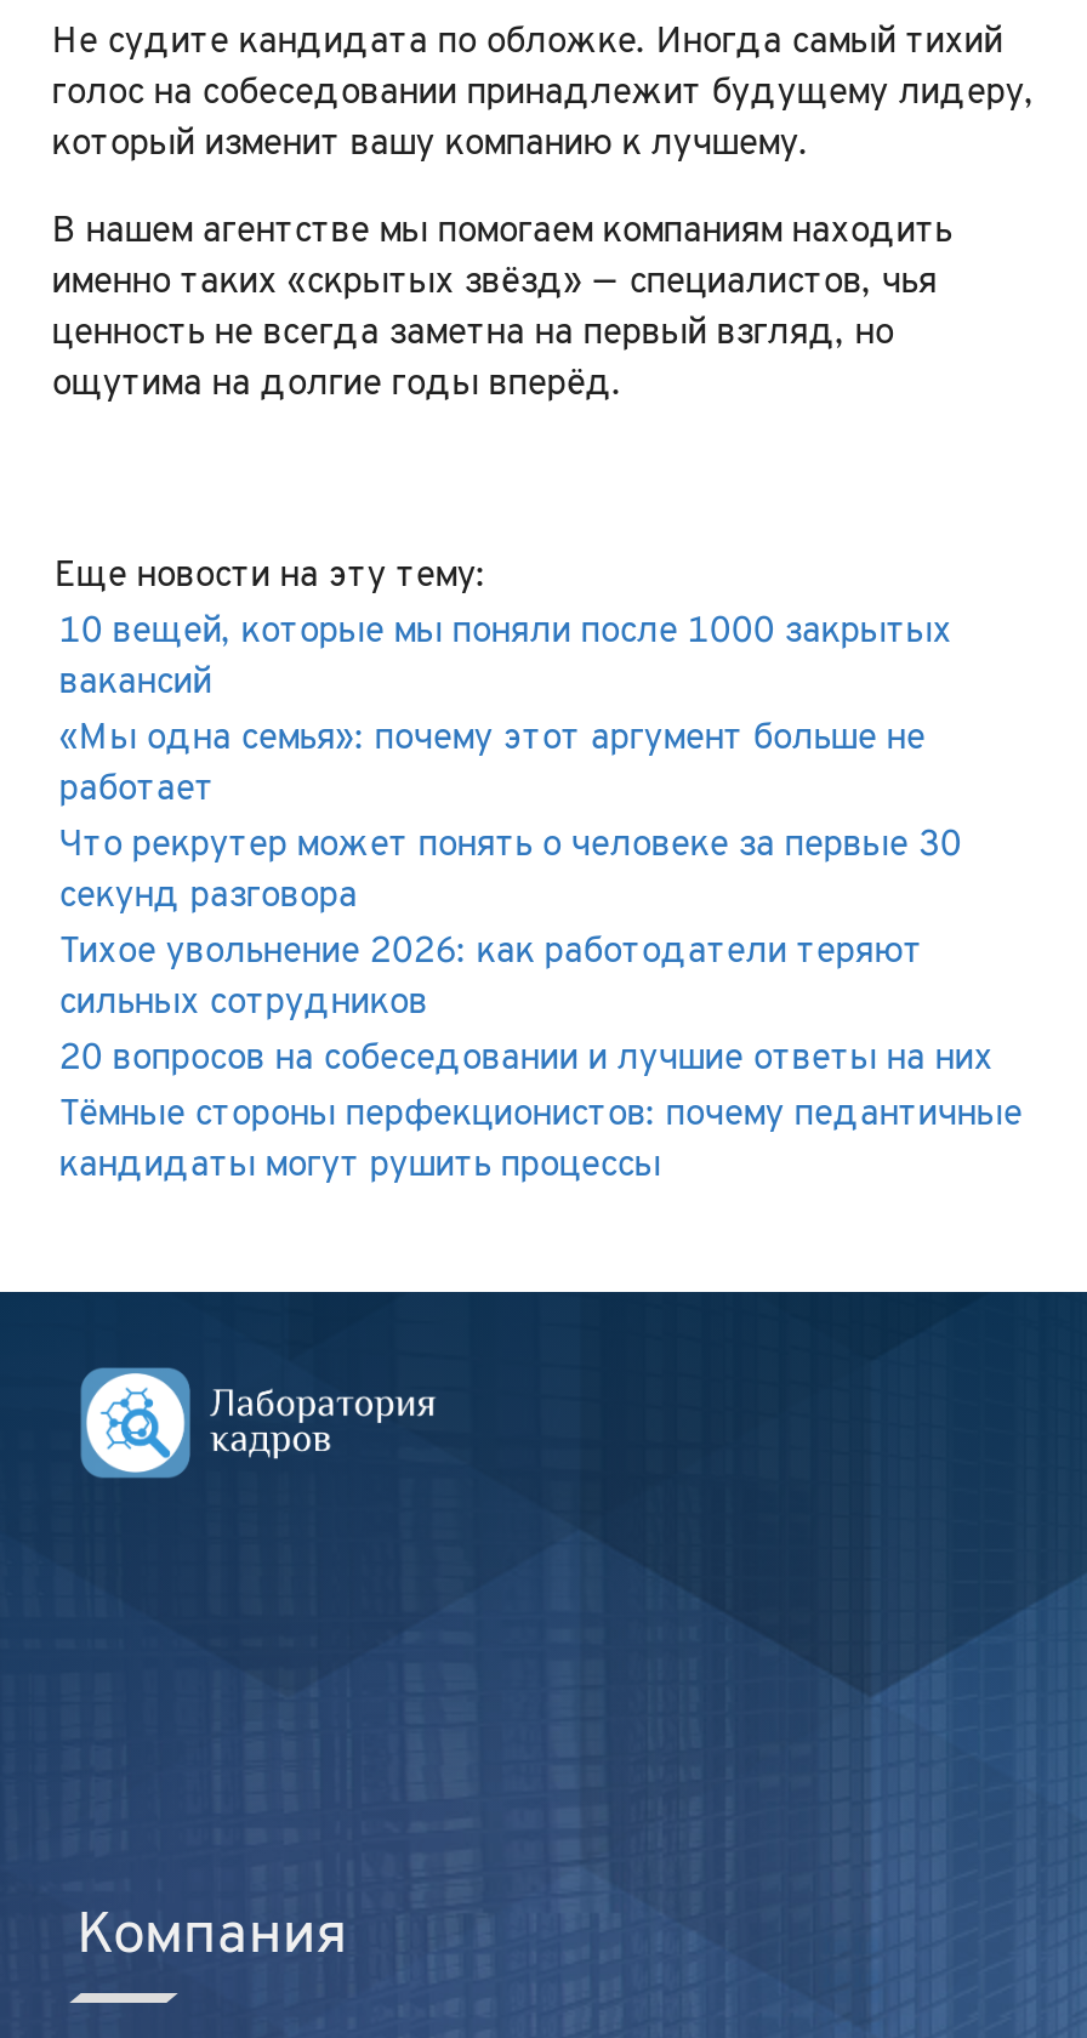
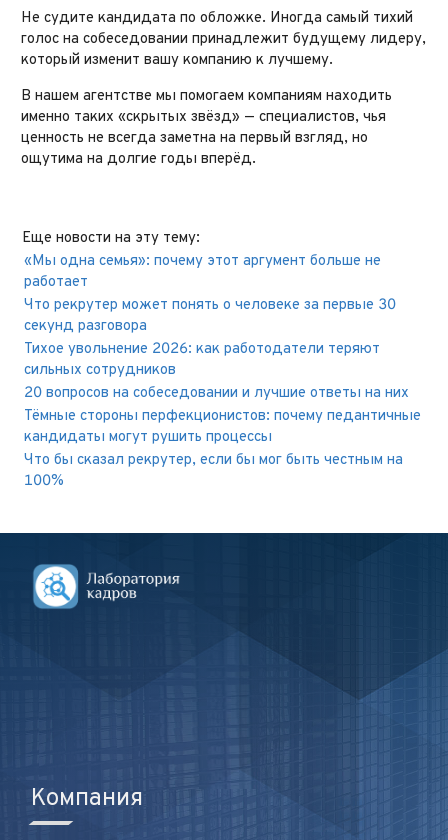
- 10 вещей, которые мы поняли после 1000 закрытых
- вакансий

moved up: «Мы одна семья»: почему этот аргумент больше не | работает | Что рекрутер может понять о человеке за первые 30 | ... | Тёмные стороны перфекционистов: почему педантичные | кандидаты могут рушить процессы

+ Что бы сказал рекрутер, если бы мог быть честным на
+ 100%
